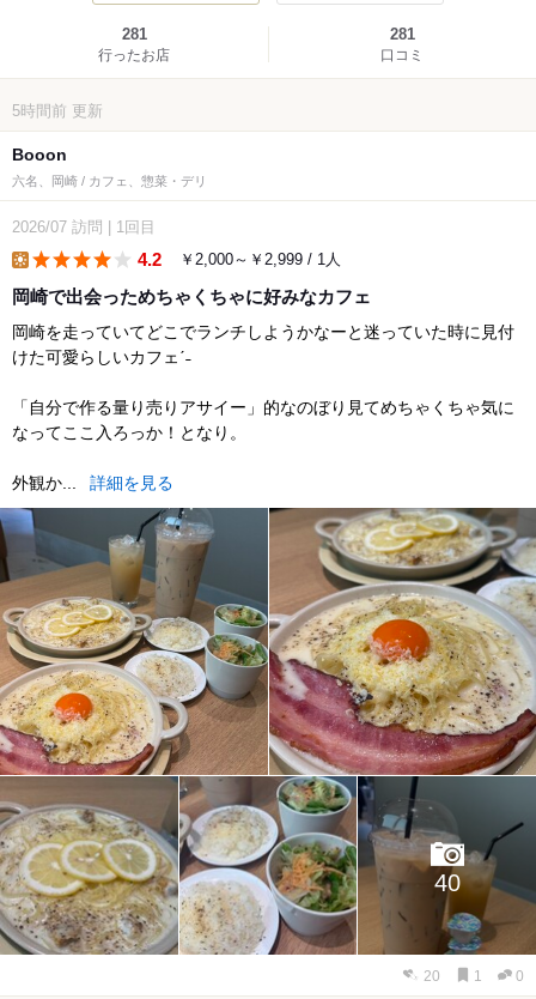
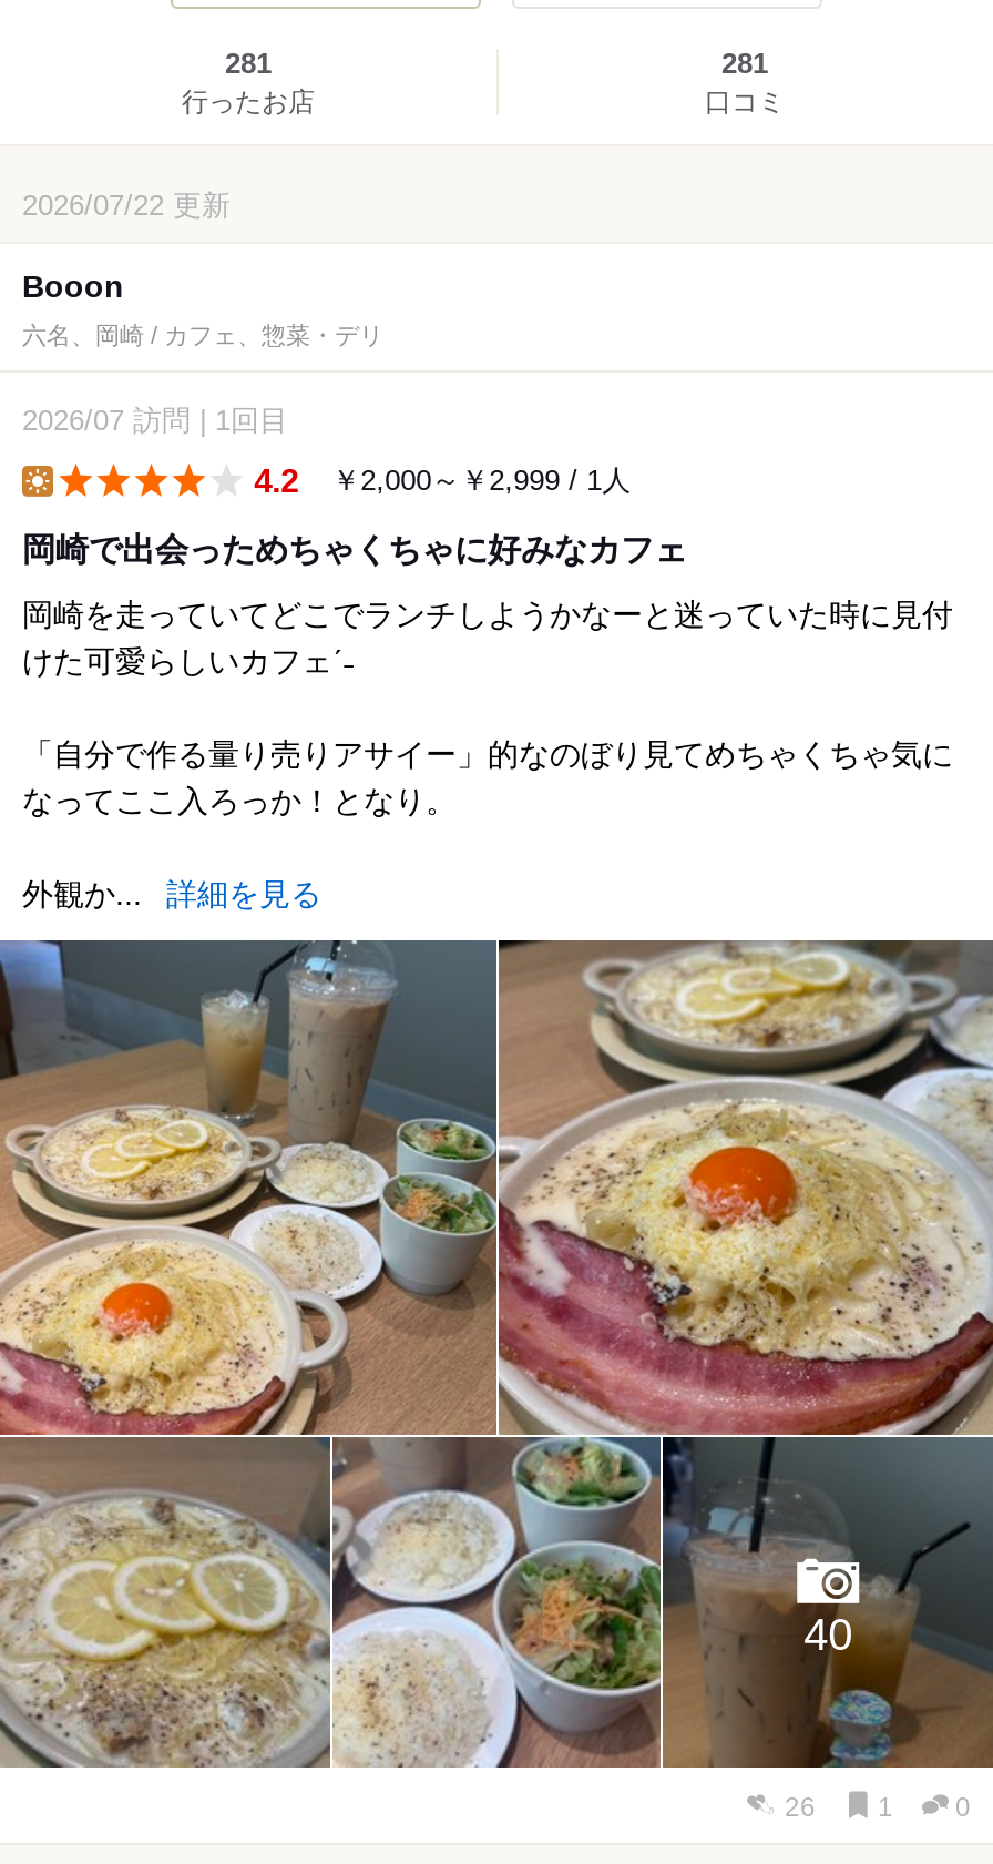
- 5時間前更新
+ 2026/07/22更新

- 20 1 0
+ 26 1 0
